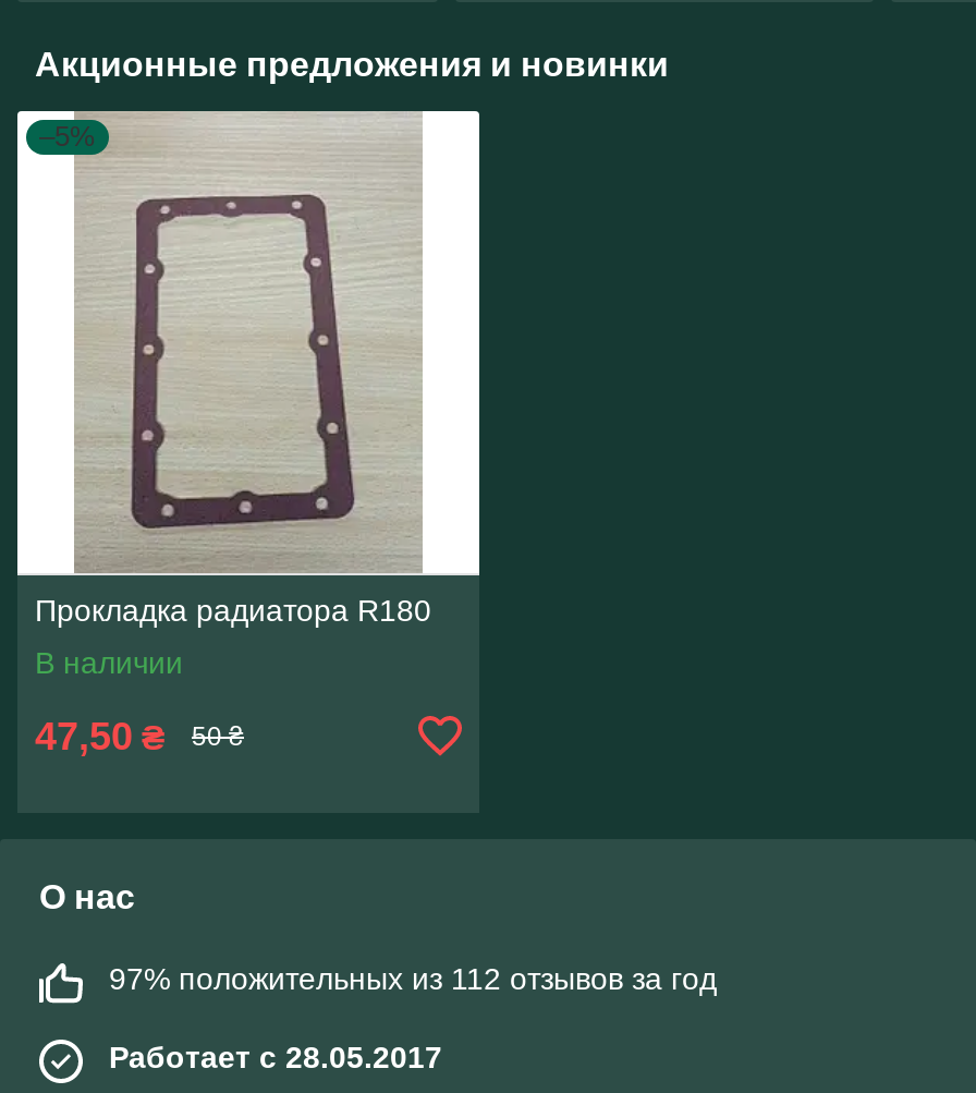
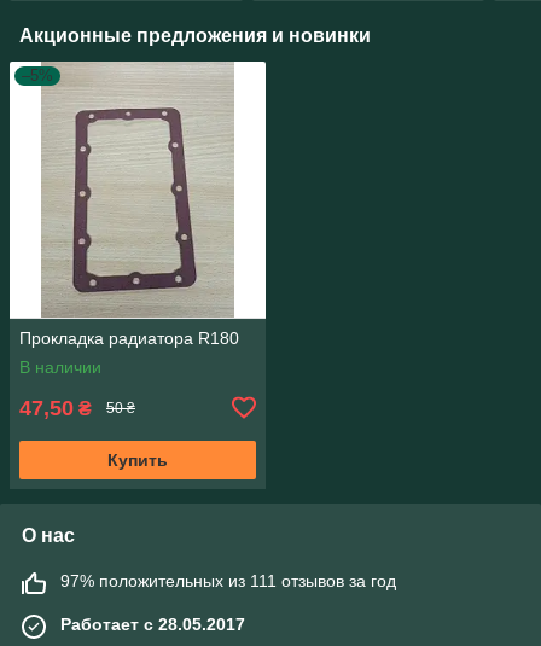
+ Купить

- 97% положительных из 112 отзывов за год
+ 97% положительных из 111 отзывов за год
